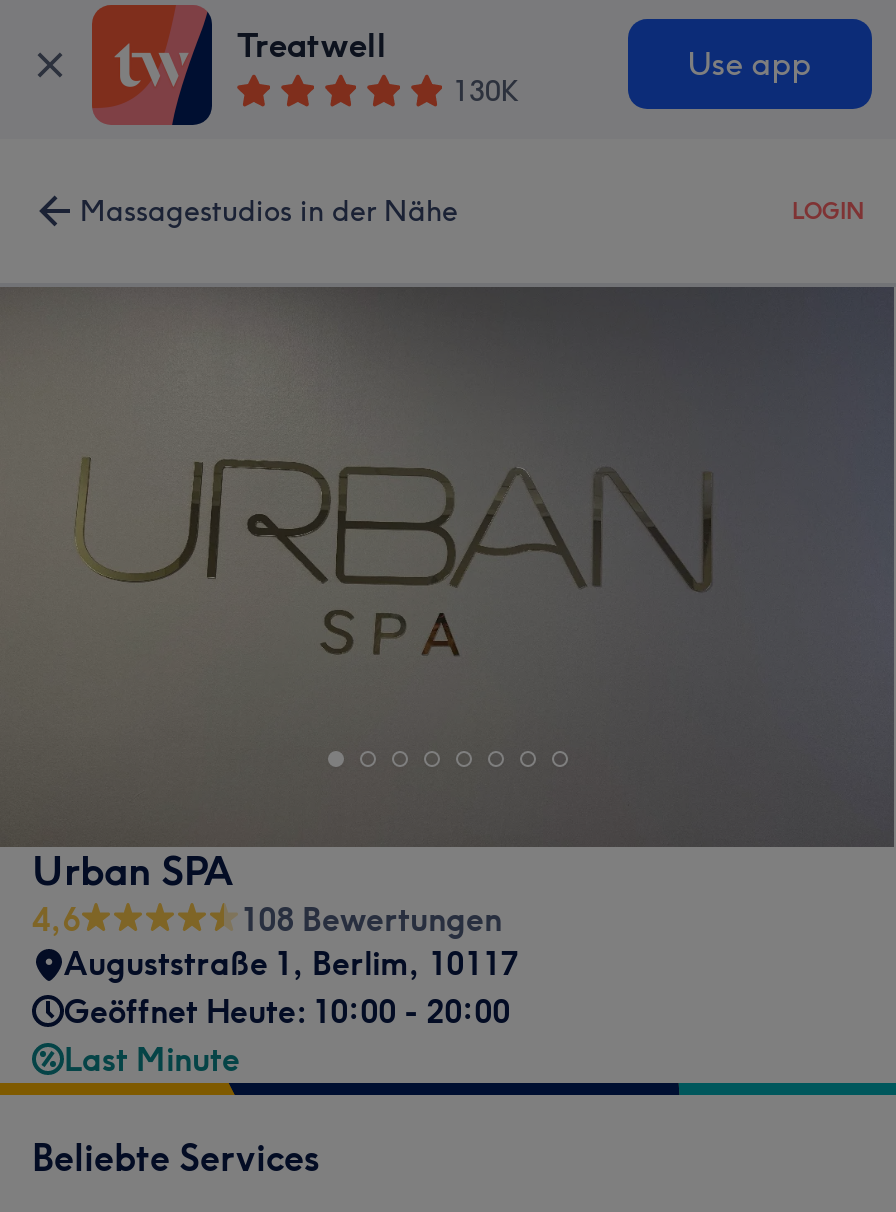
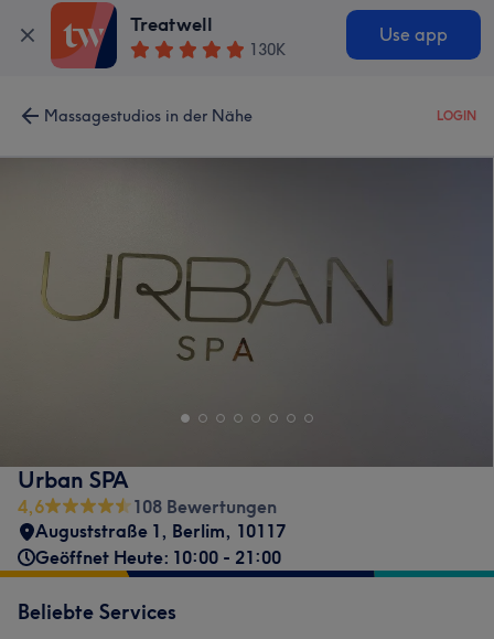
- Geöffnet Heute: 10:00 - 20:00
- Last Minute
+ Geöffnet Heute: 10:00 - 21:00
